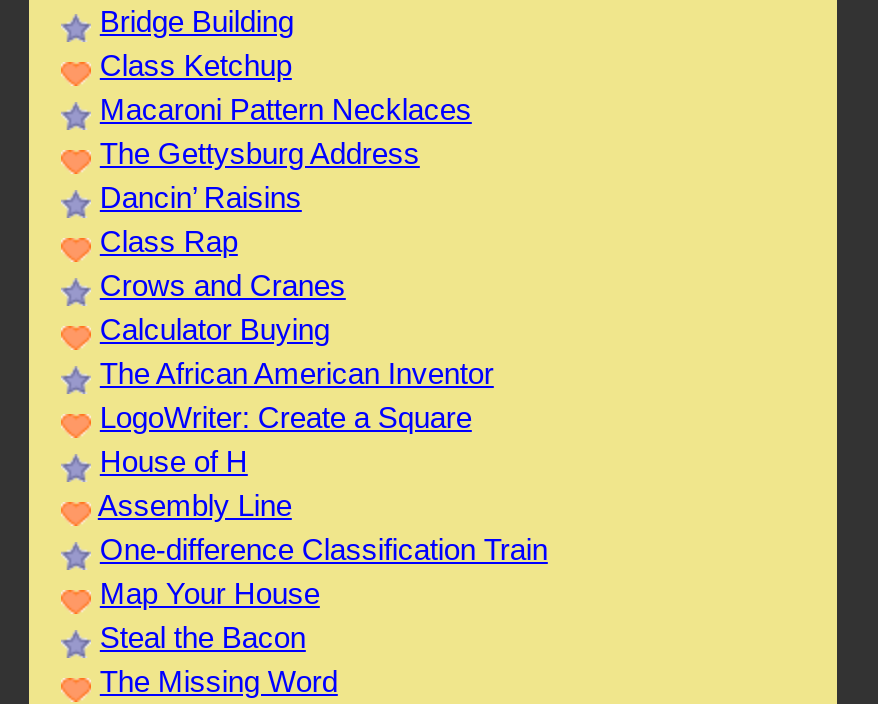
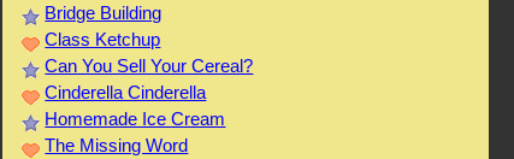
- Macaroni Pattern Necklaces
- The Gettysburg Address
- Dancin’ Raisins
- Class Rap
- Crows and Cranes
- Calculator Buying
- The African American Inventor
- LogoWriter: Create a Square
- House of H
- Assembly Line
- One-difference Classification Train
- Map Your House
- Steal the Bacon
+ Can You Sell Your Cereal?
+ Cinderella Cinderella
+ Homemade Ice Cream
